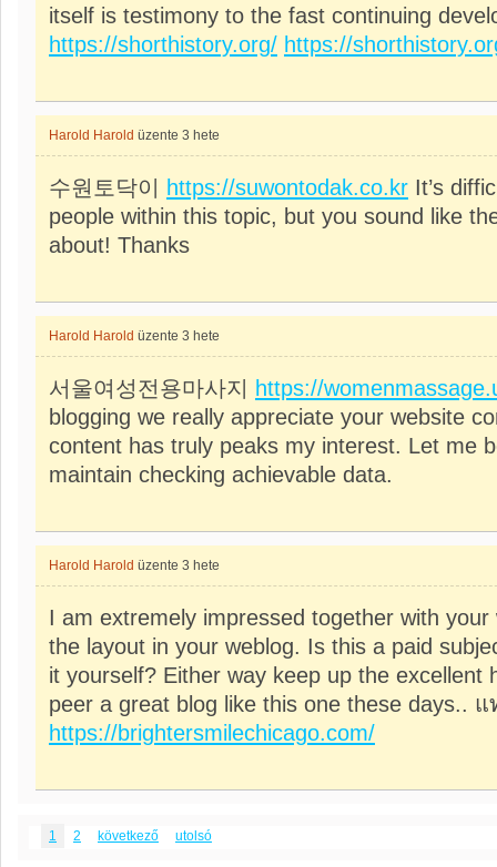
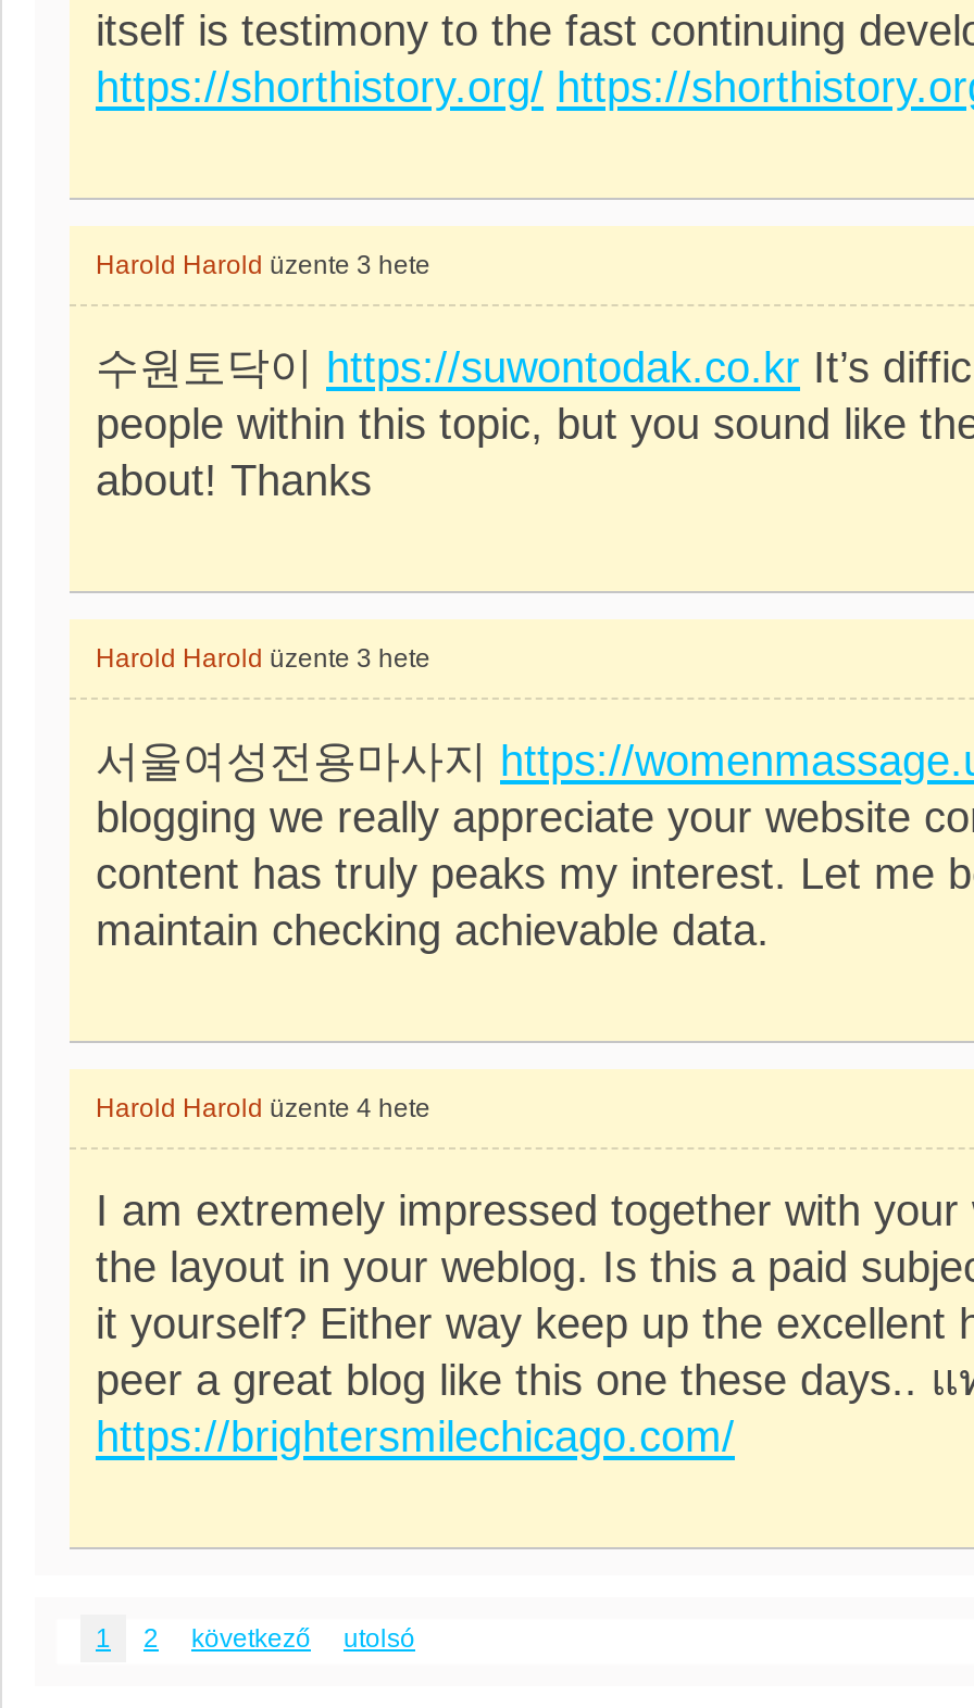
- Harold Harold üzente 3 hete
+ Harold Harold üzente 4 hete
